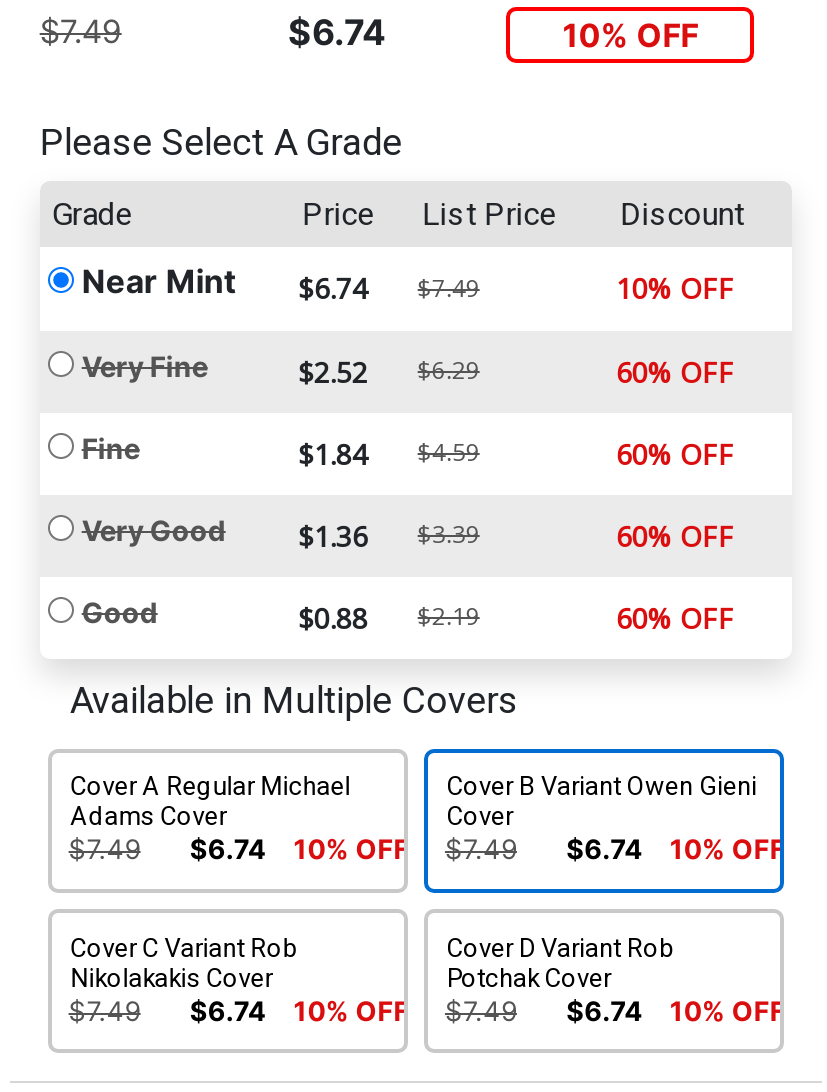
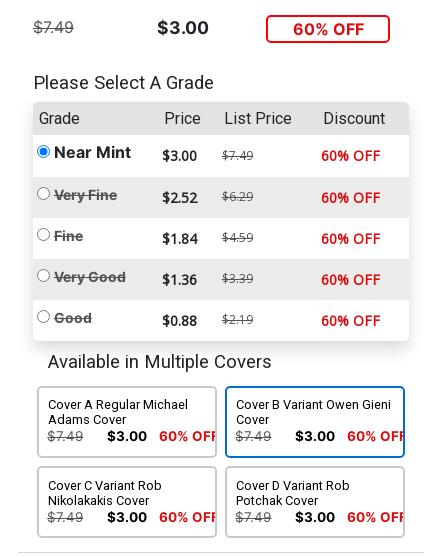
- $6.74
+ $3.00

- 10% OFF
+ 60% OFF

- Near Mint $6.74 $7.49
+ Near Mint $3.00 $7.49

- 10% OFF
+ 60% OFF

- $6.74
+ $3.00

- 10% OFF
+ 60% OFF

- $6.74
+ $3.00

- 10% OFF
+ 60% OFF

- $6.74
+ $3.00

- 10% OFF
+ 60% OFF

- $6.74
+ $3.00

- 10% OFF
+ 60% OFF
